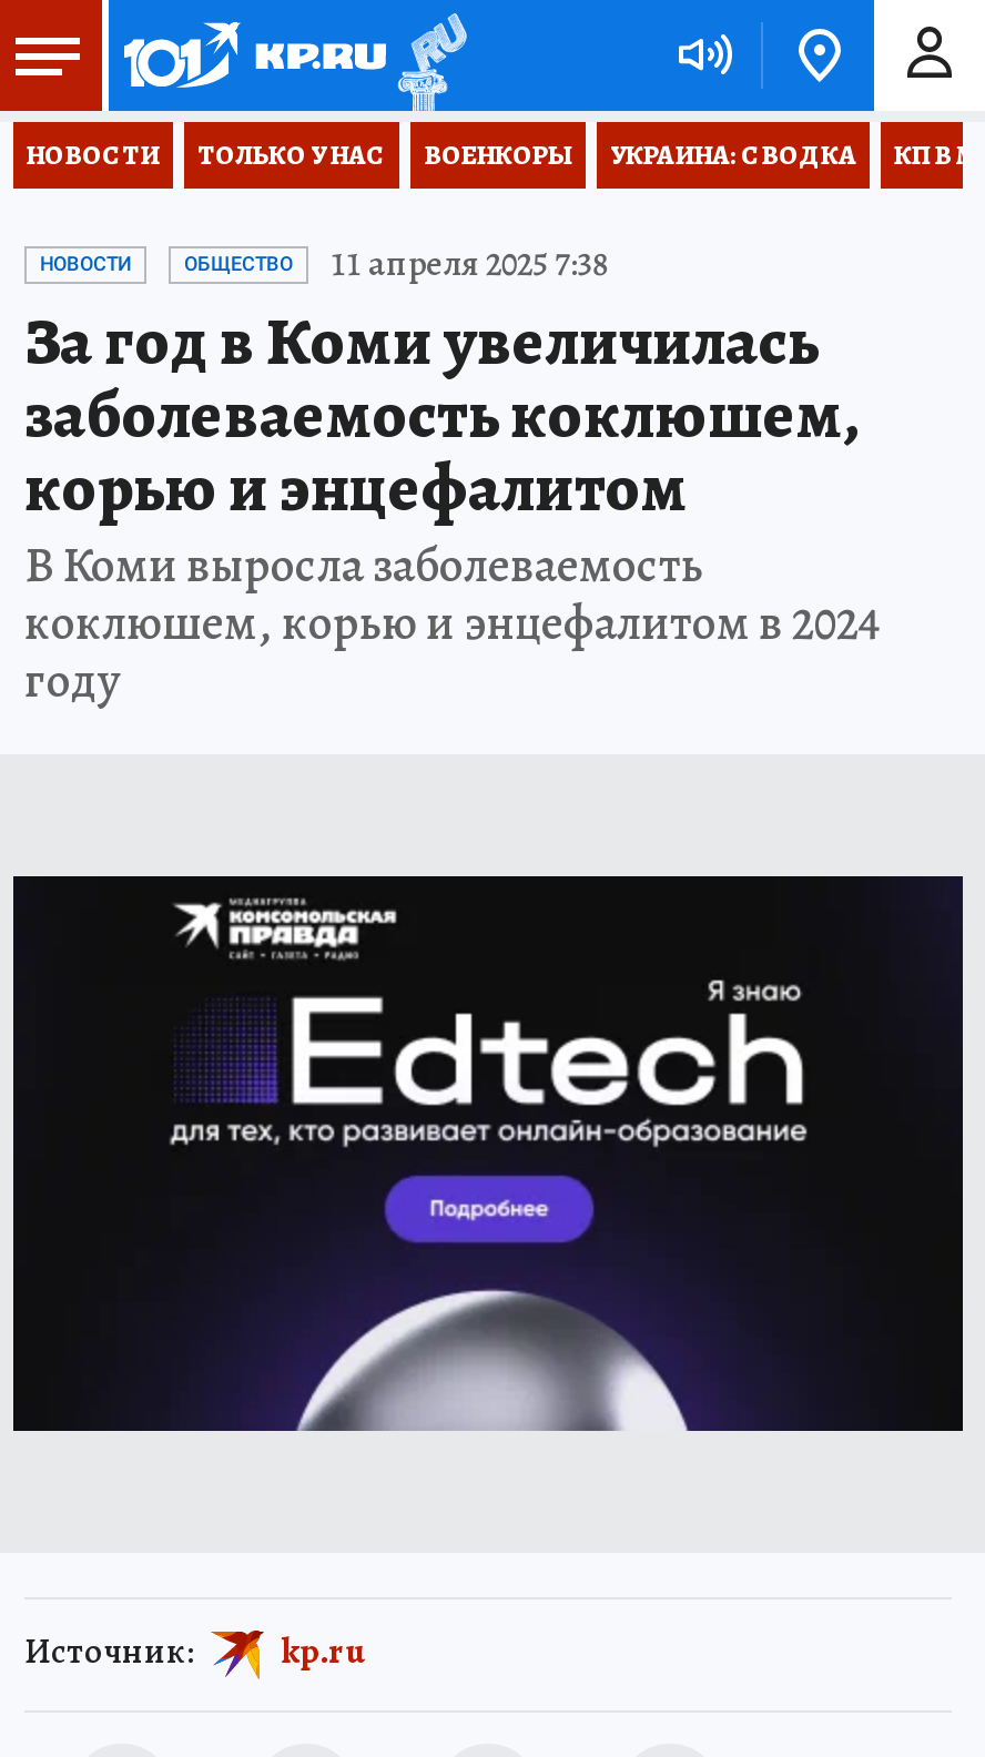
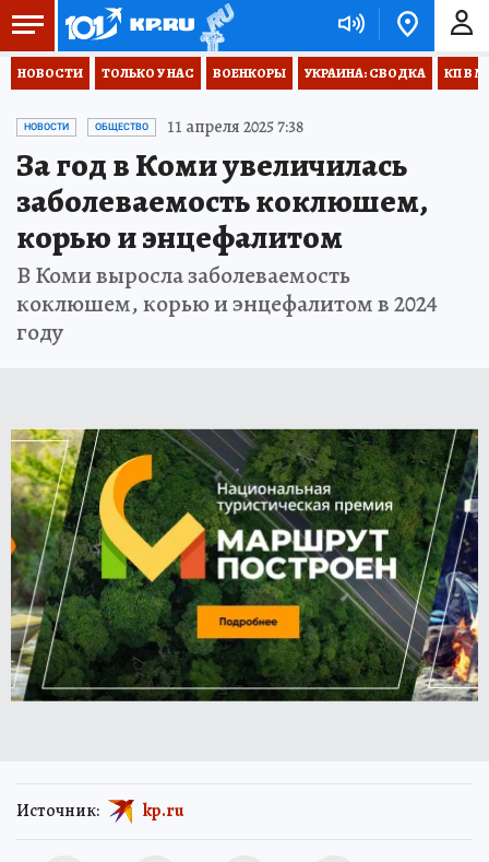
- [image]
+ [image]
